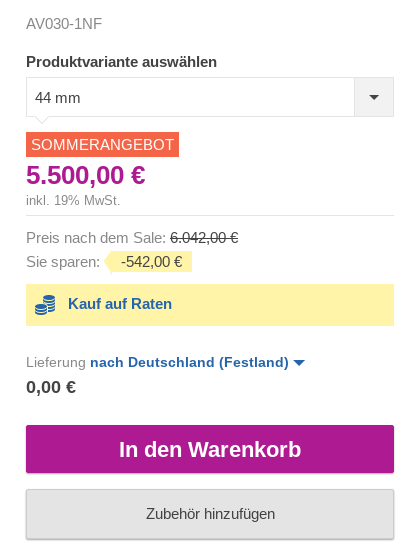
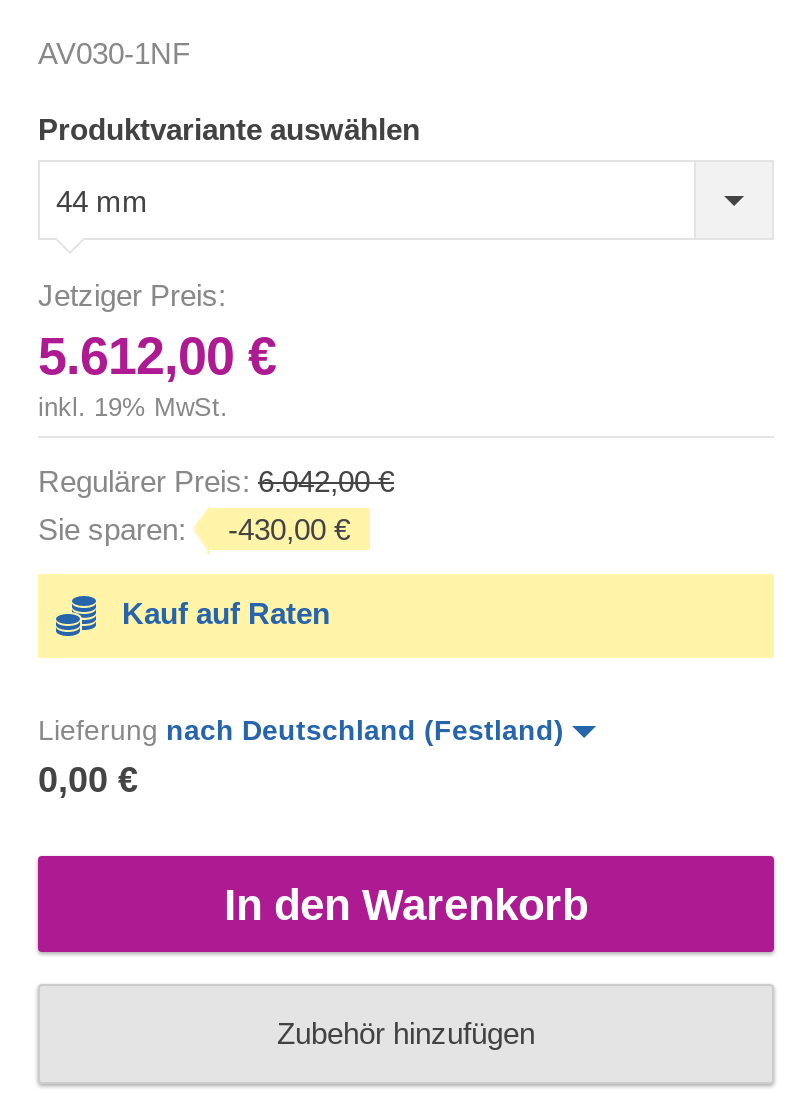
- SOMMERANGEBOT
- 5.500,00 €
+ Jetziger Preis:
+ 5.612,00 €

- Preis nach dem Sale: 6.042,00 €
+ Regulärer Preis: 6.042,00 €

- Sie sparen: -542,00 €
+ Sie sparen: -430,00 €
